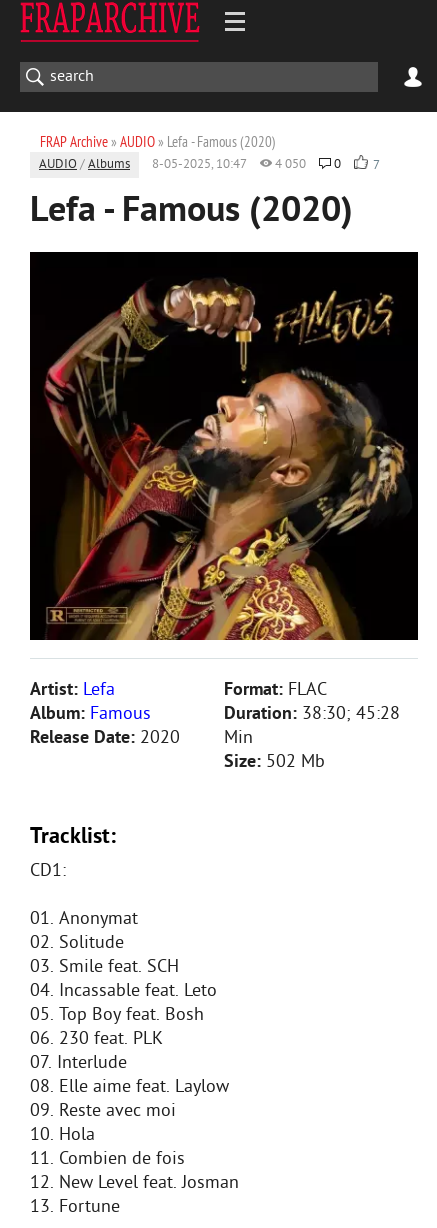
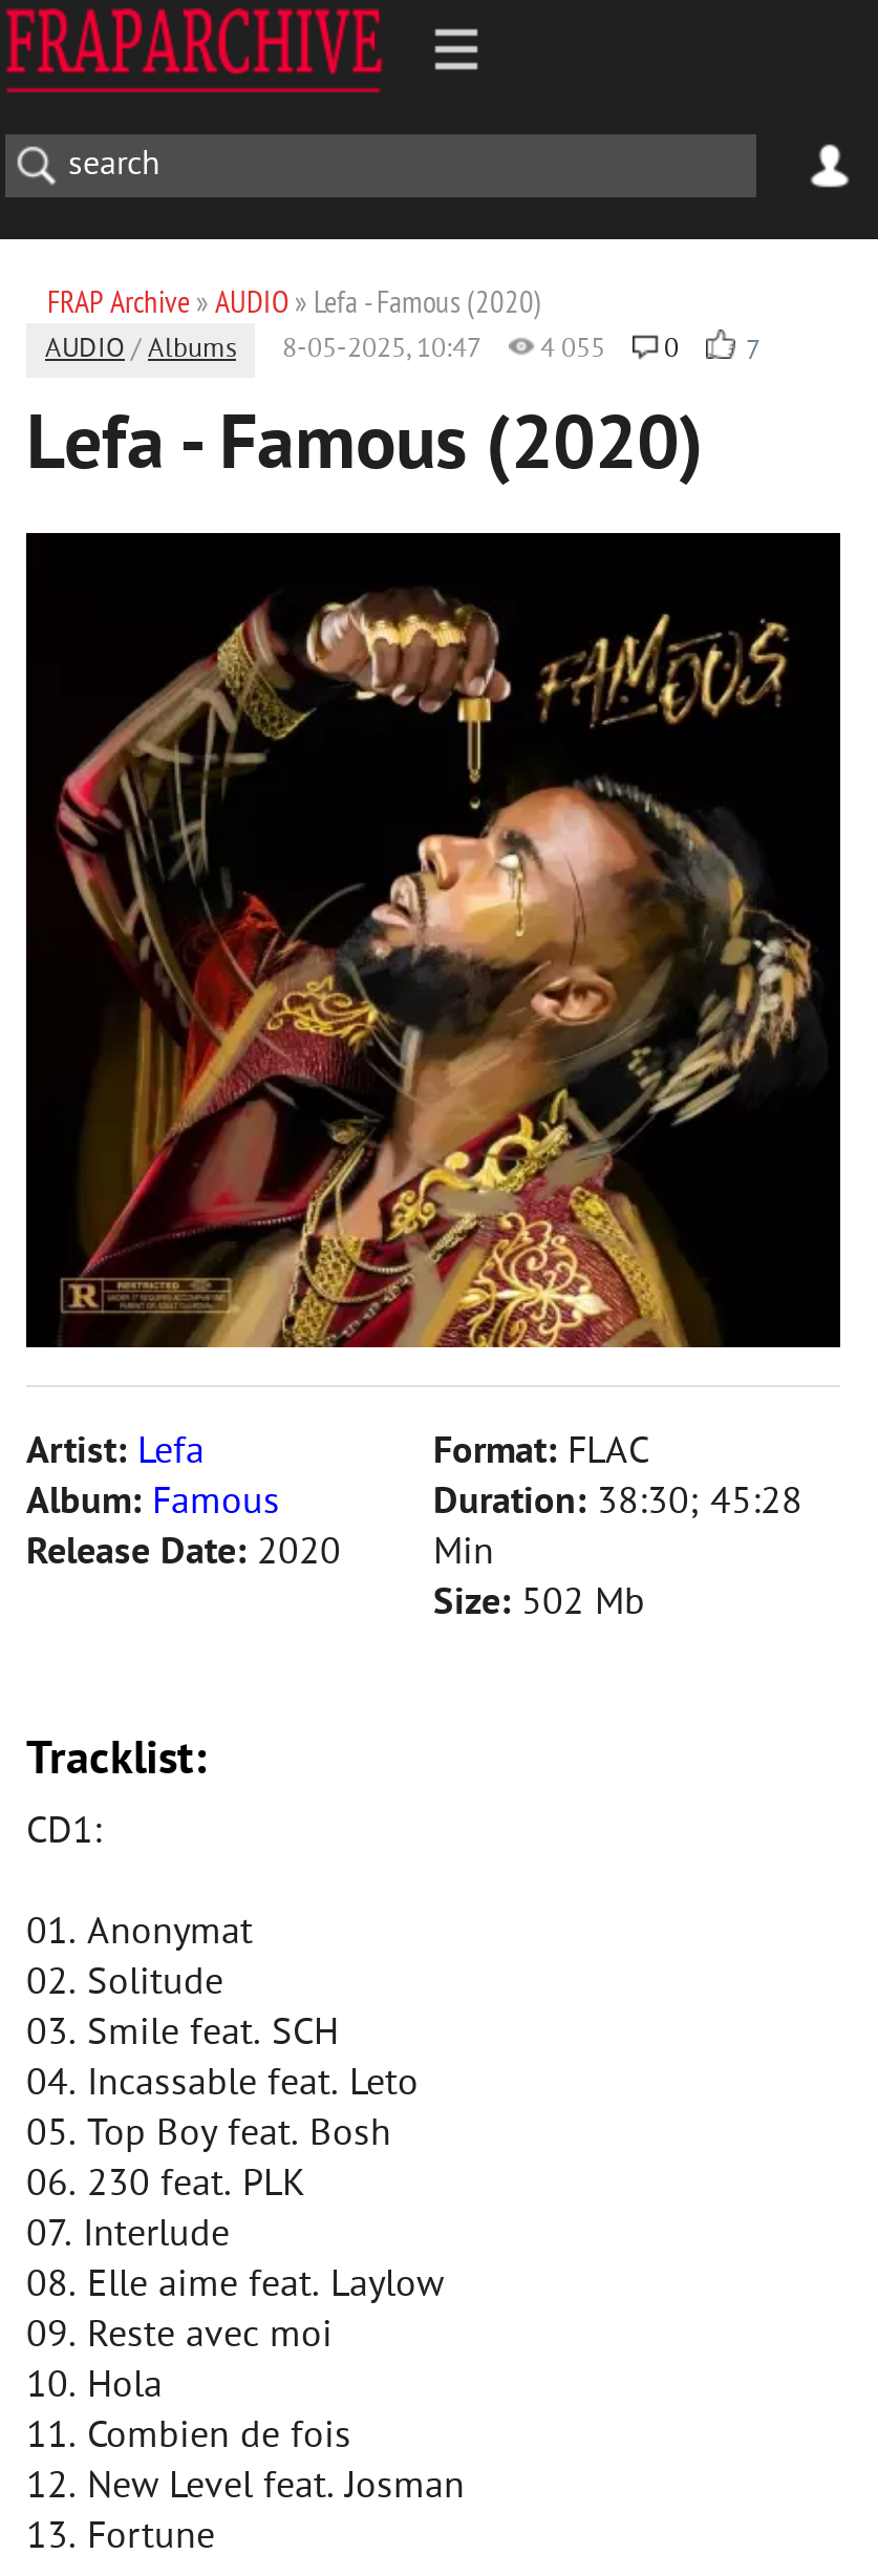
- AUDIO / Albums 8-05-2025, 10:47 4 050 0 7
+ AUDIO / Albums 8-05-2025, 10:47 4 055 0 7
